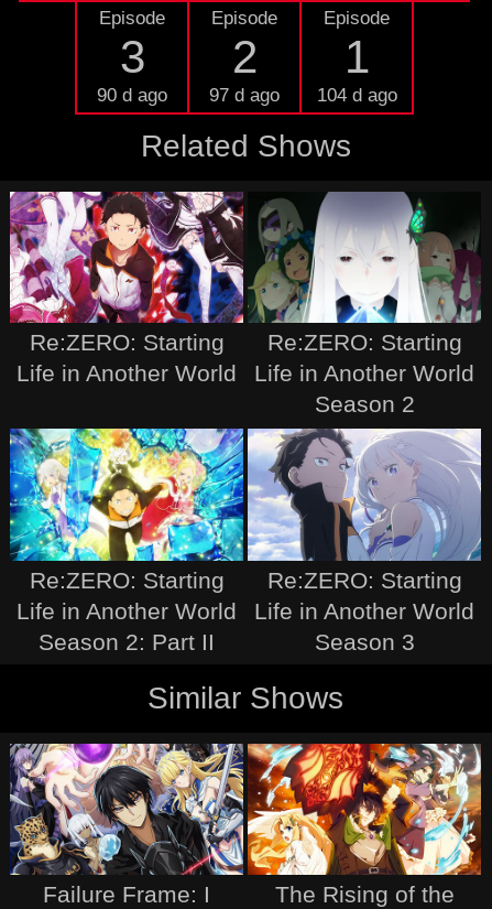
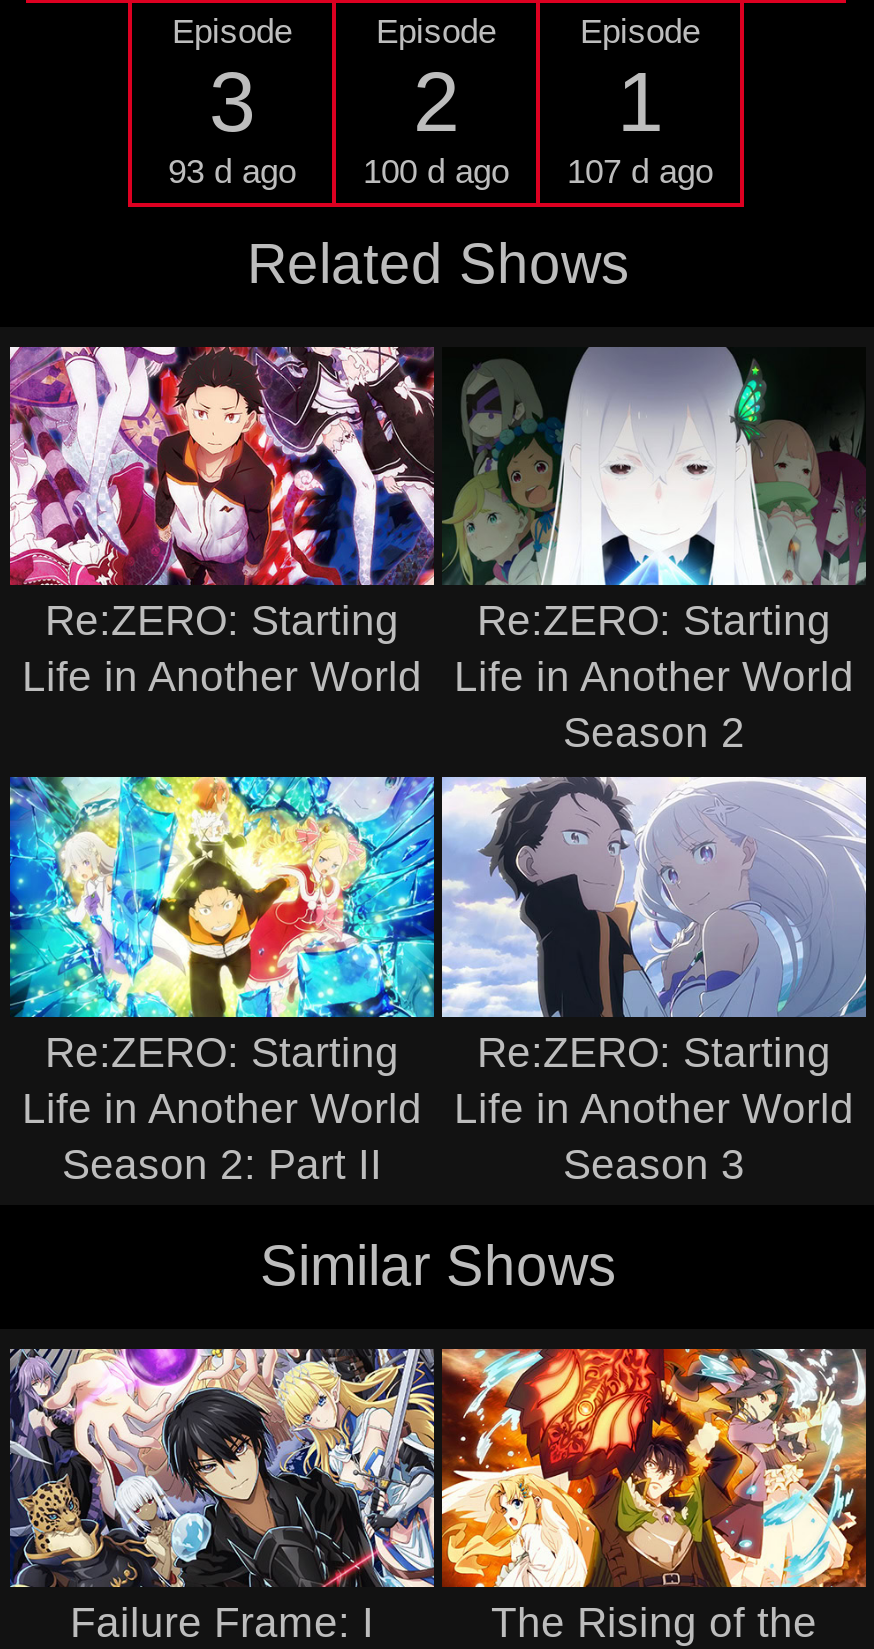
- 90 d ago
+ 93 d ago

- 97 d ago
+ 100 d ago

- 104 d ago
+ 107 d ago
